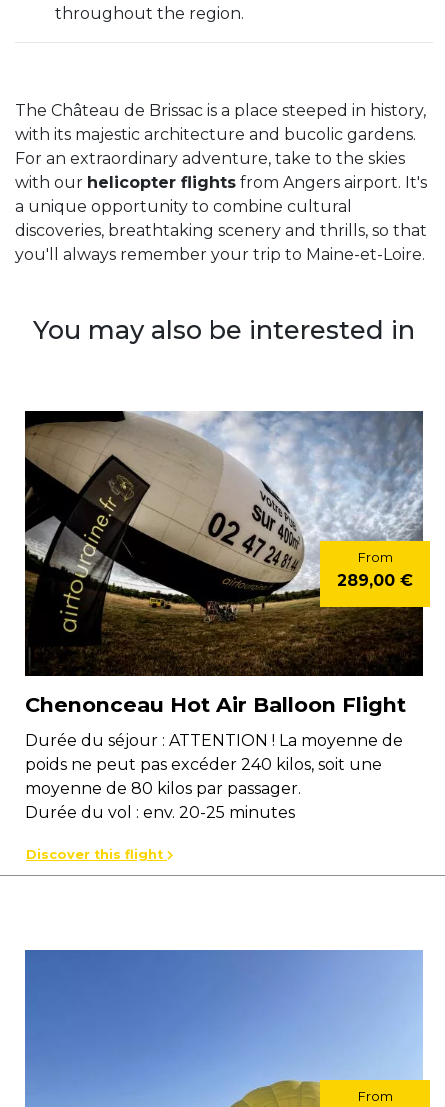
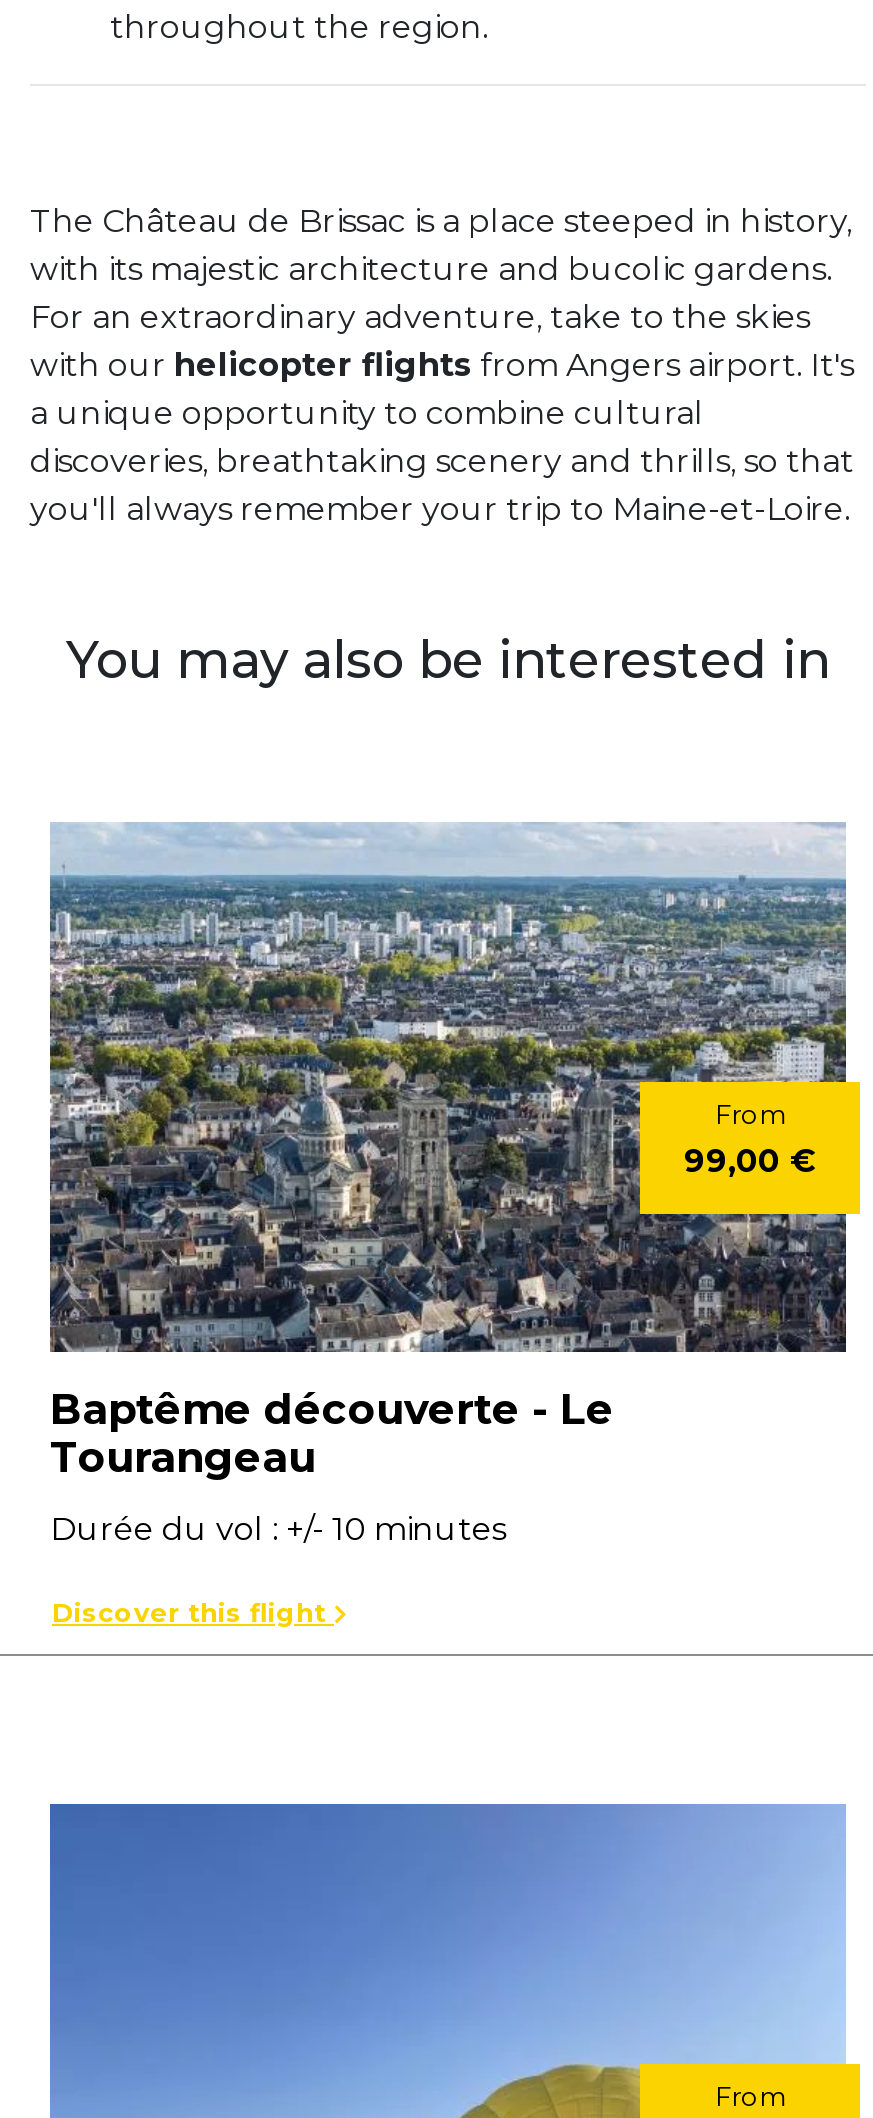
- [image]
- 289,00 €
+ [image]
+ 99,00 €

- Chenonceau Hot Air Balloon Flight
+ Baptême découverte - Le
+ Tourangeau

- Durée du séjour : ATTENTION ! La moyenne de
- poids ne peut pas excéder 240 kilos, soit une
- moyenne de 80 kilos par passager.
- Durée du vol : env. 20-25 minutes
+ Durée du vol : +/- 10 minutes
